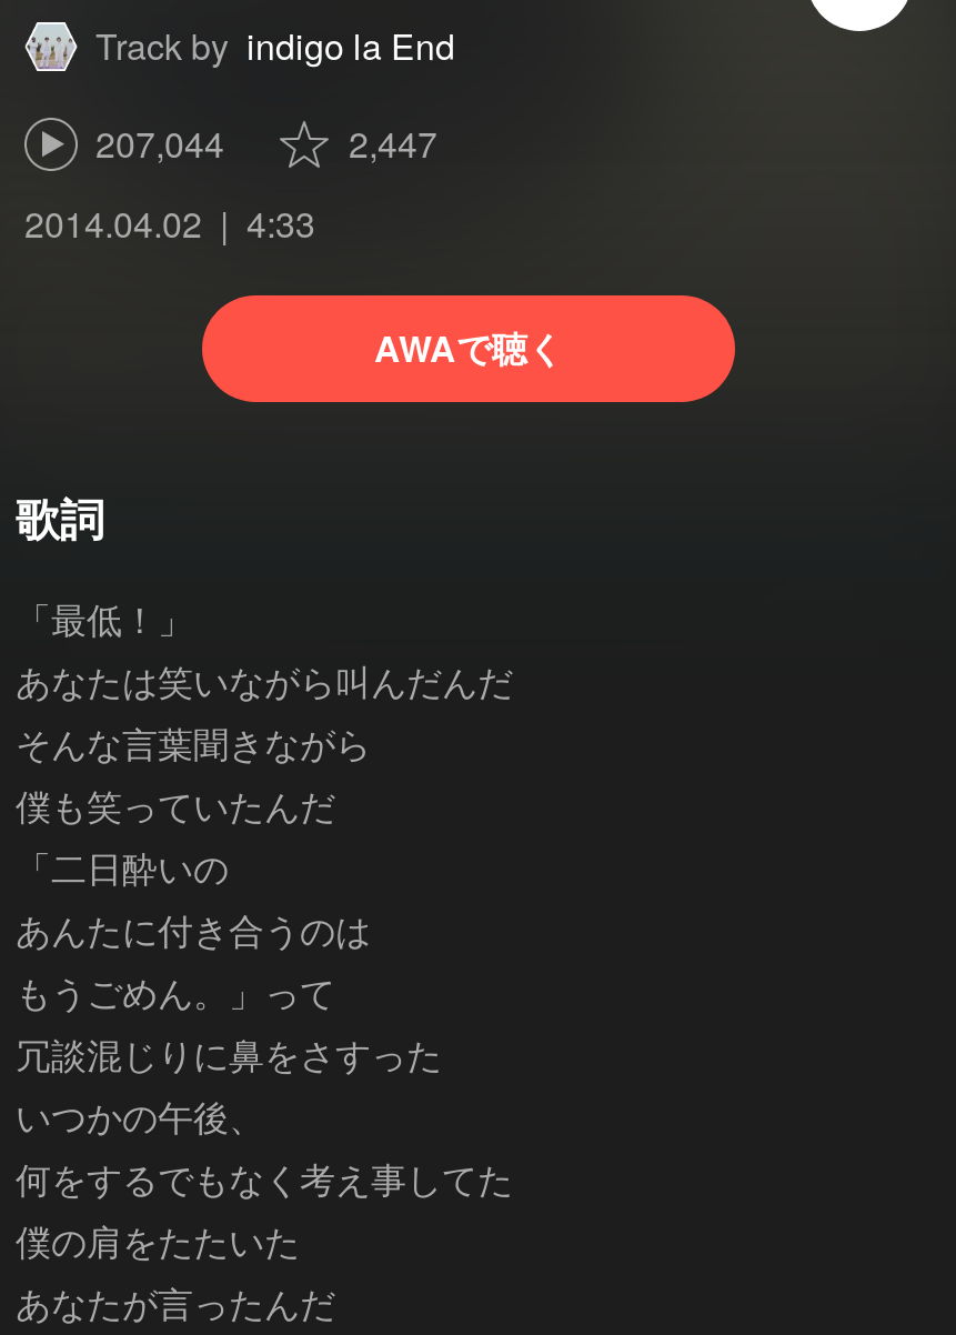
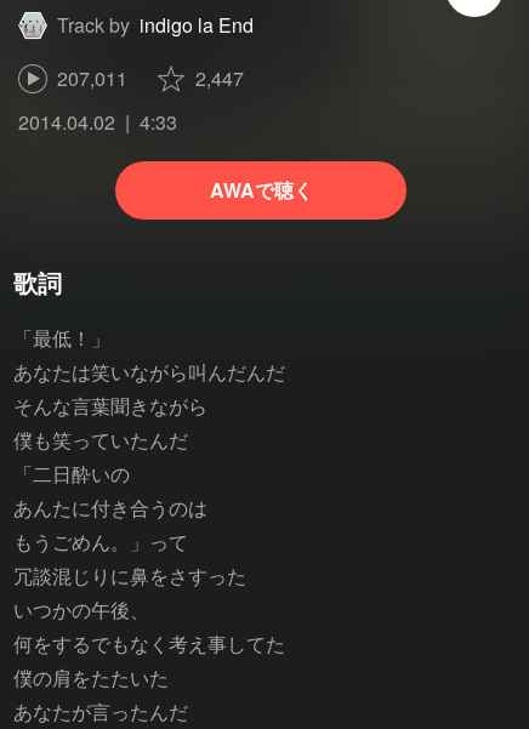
- 207,044
+ 207,011
